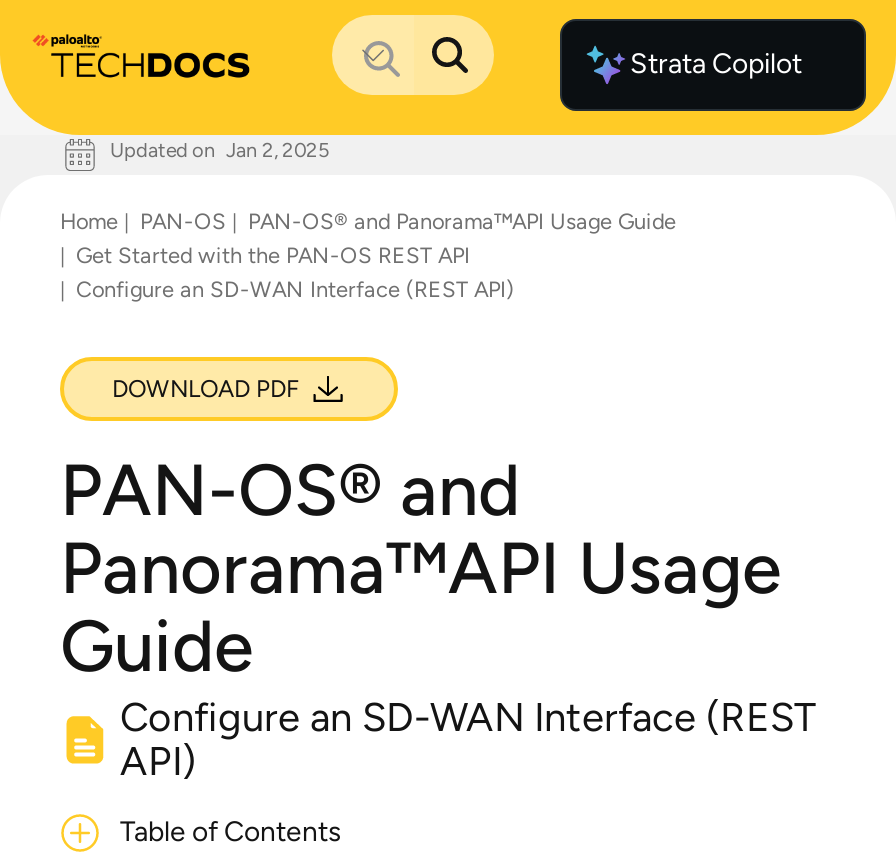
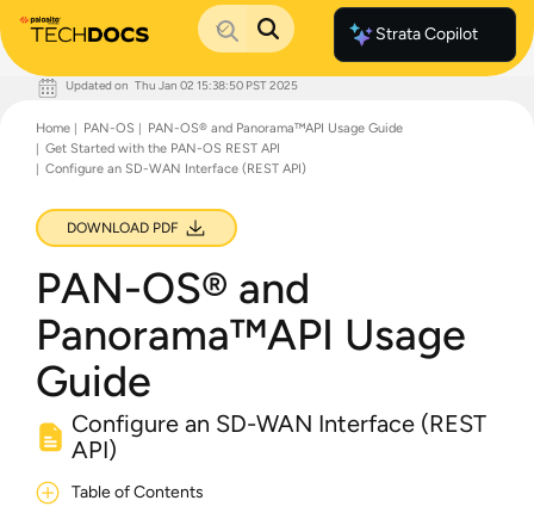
- Updated on Jan 2, 2025
+ Updated on Thu Jan 02 15:38:50 PST 2025
